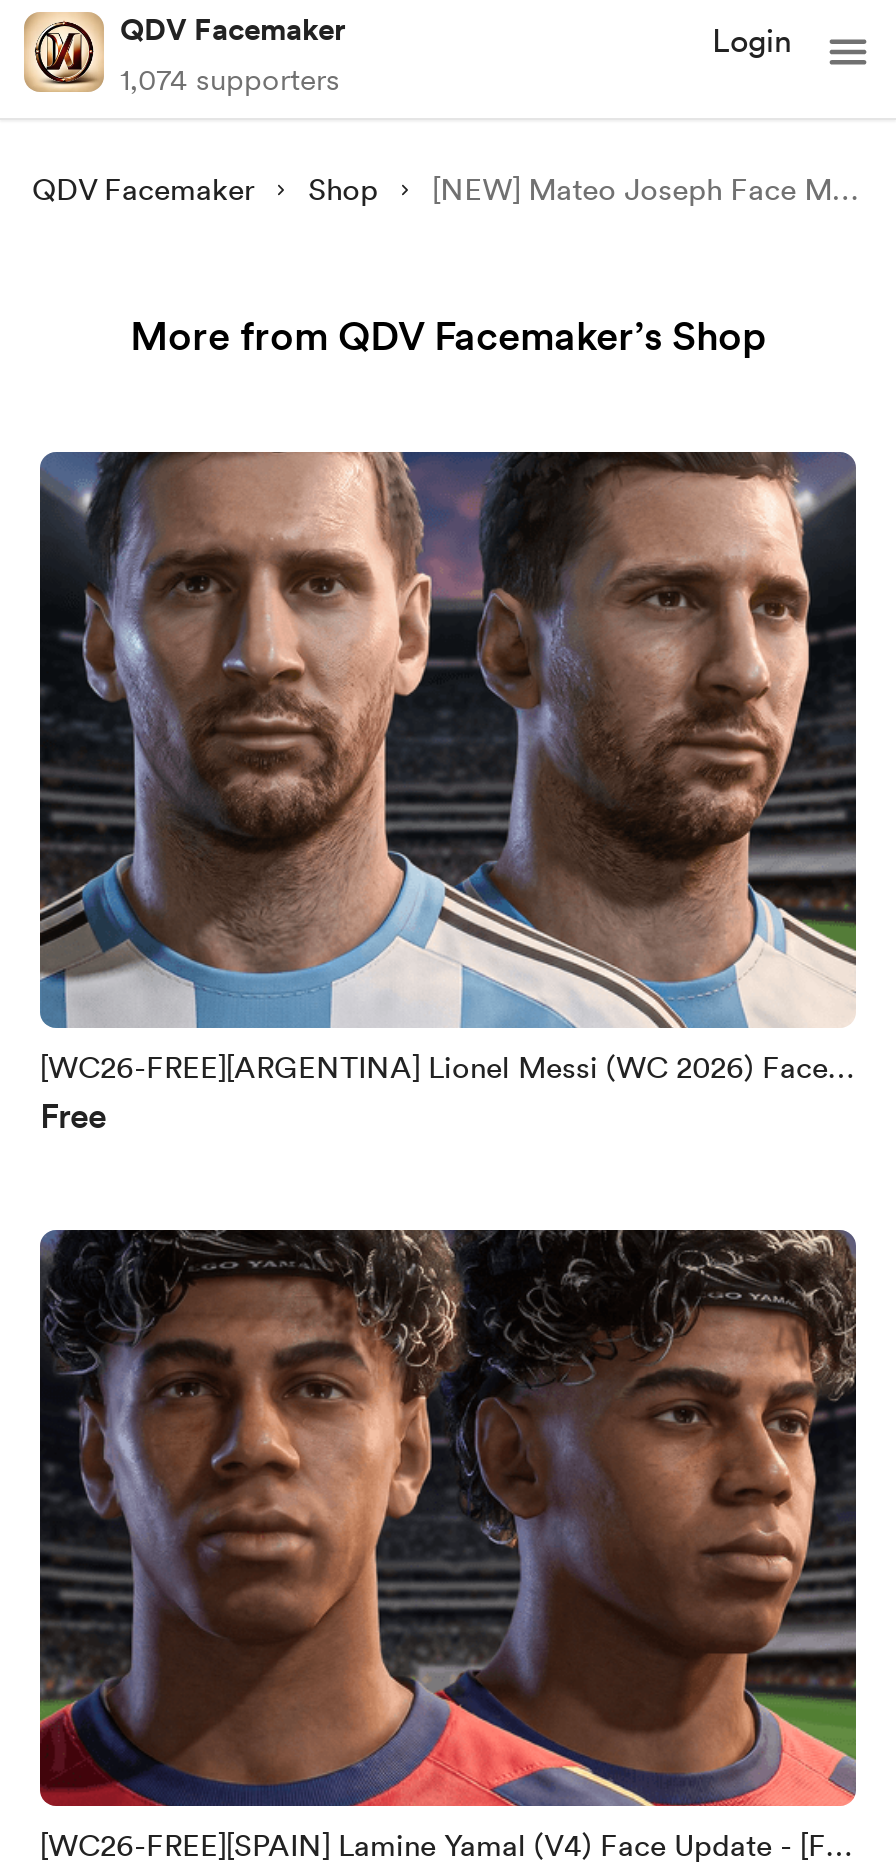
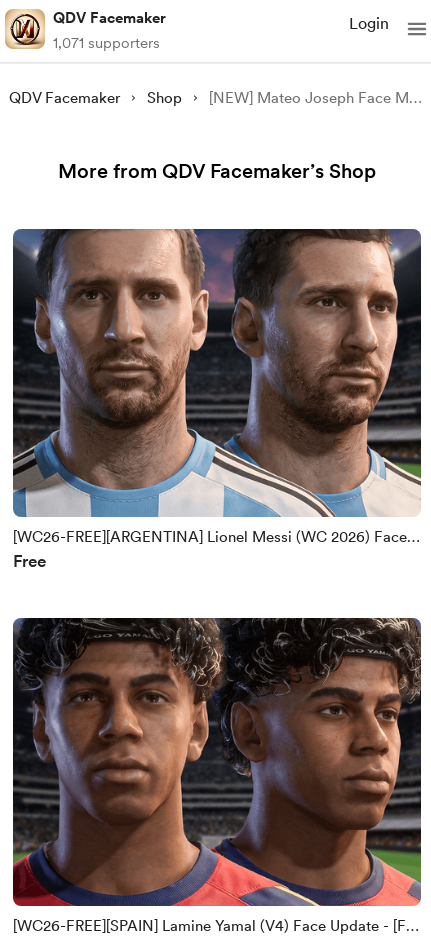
- 1,074 supporters
+ 1,071 supporters
